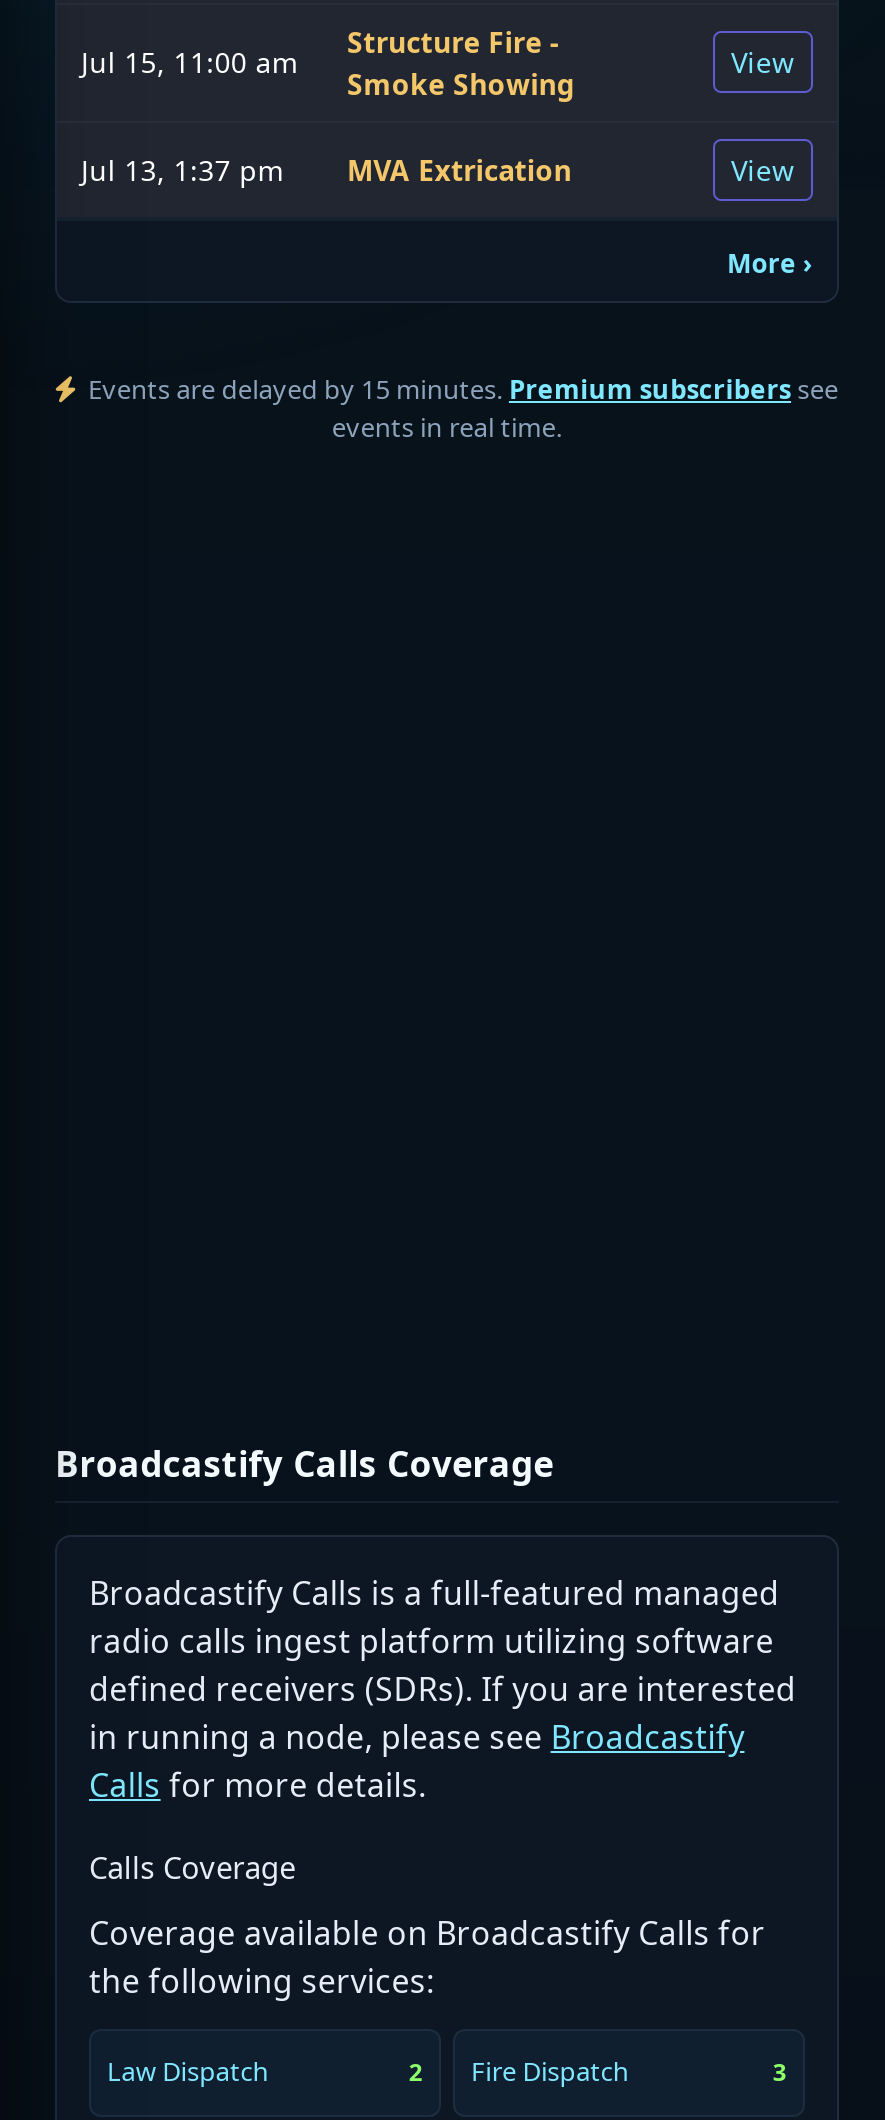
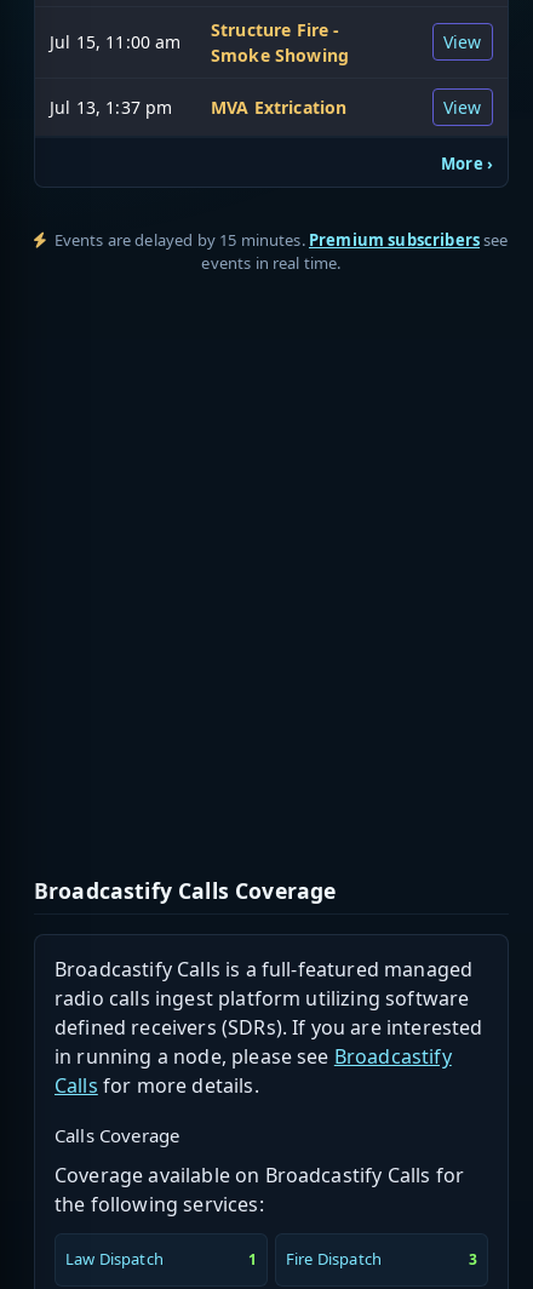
- 2 Fire Dispatch
+ 1 Fire Dispatch
